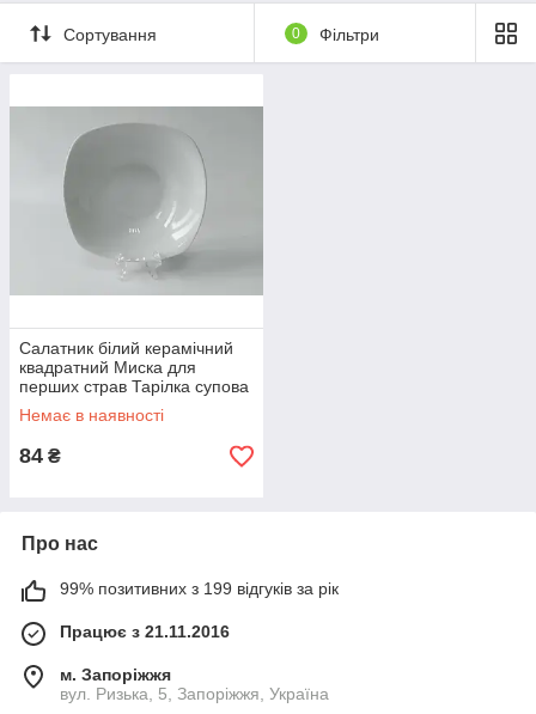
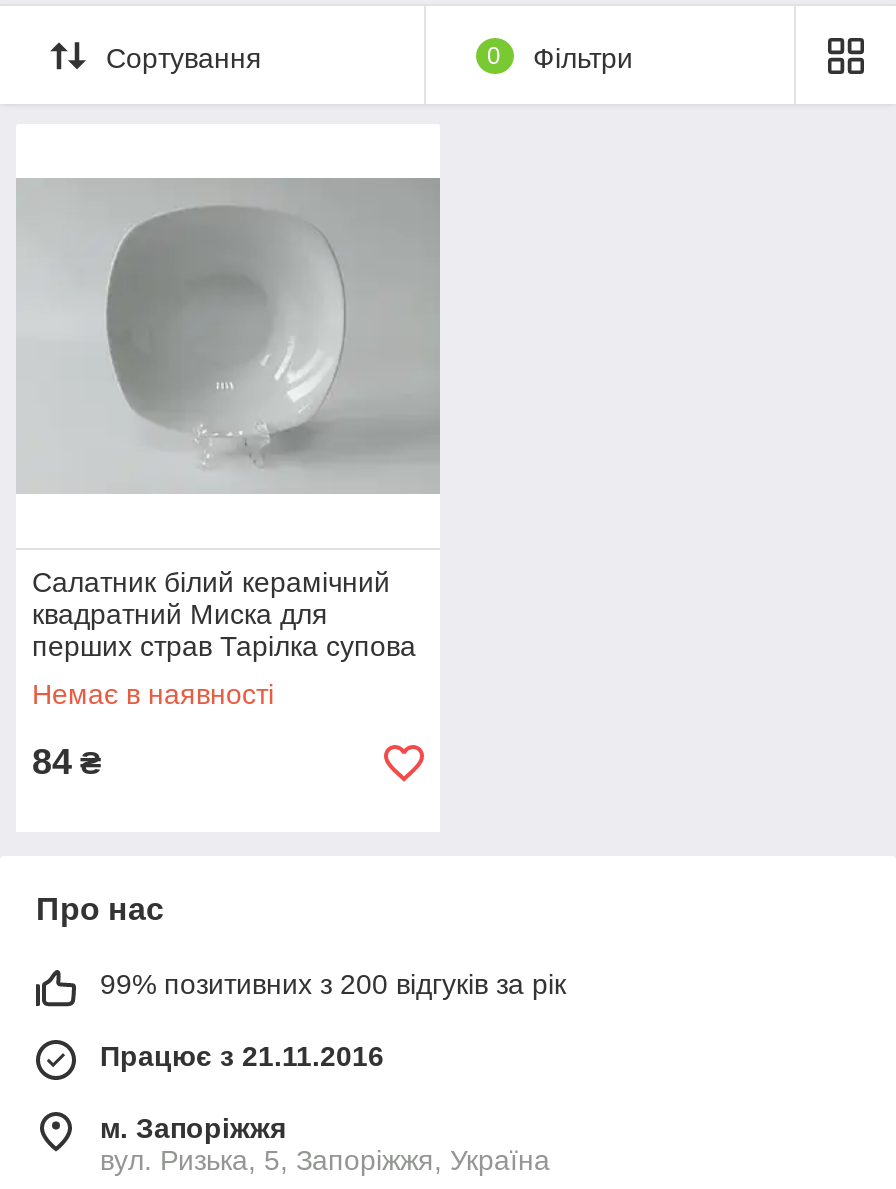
- 99% позитивних з 199 відгуків за рік
+ 99% позитивних з 200 відгуків за рік
